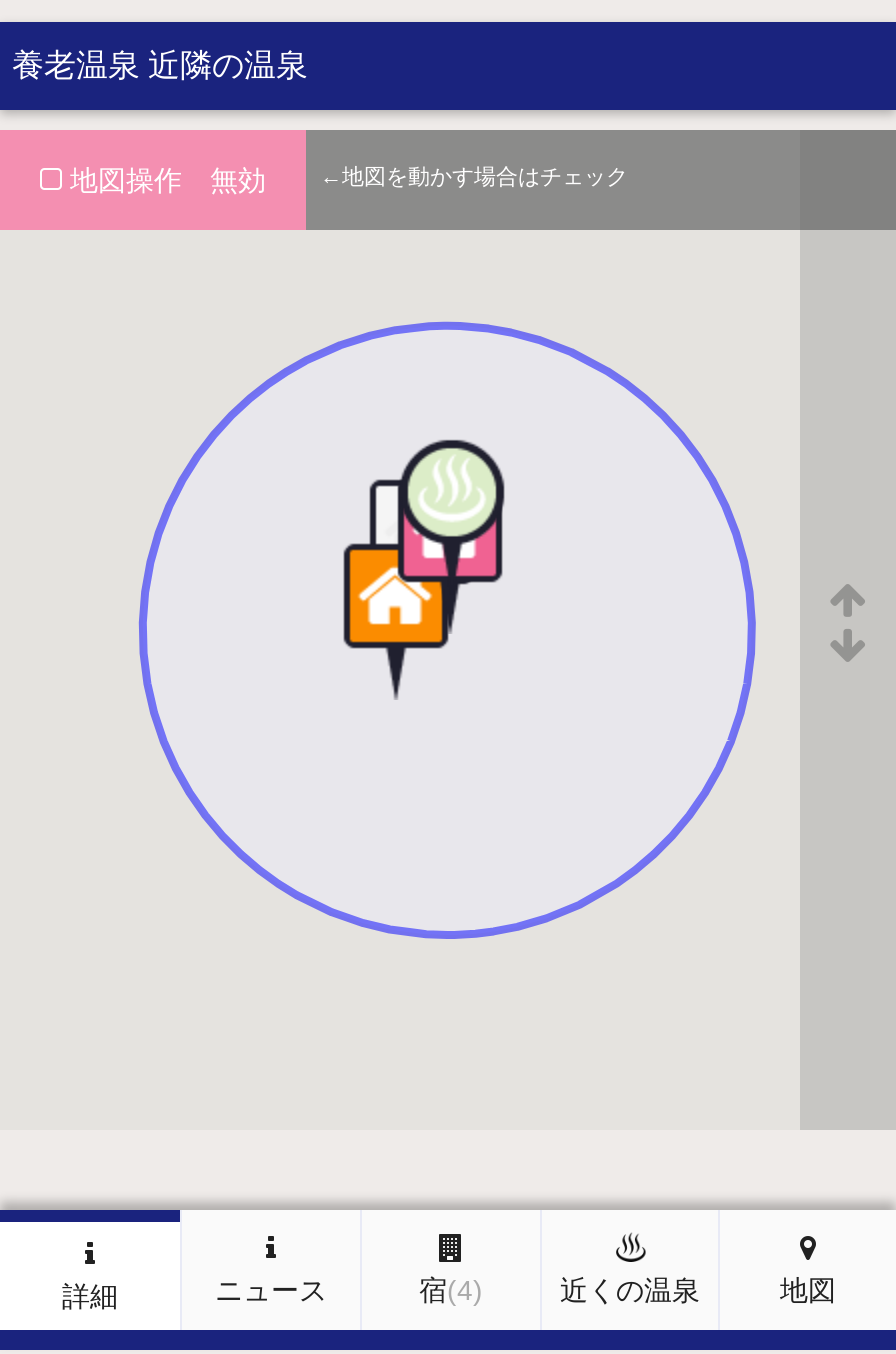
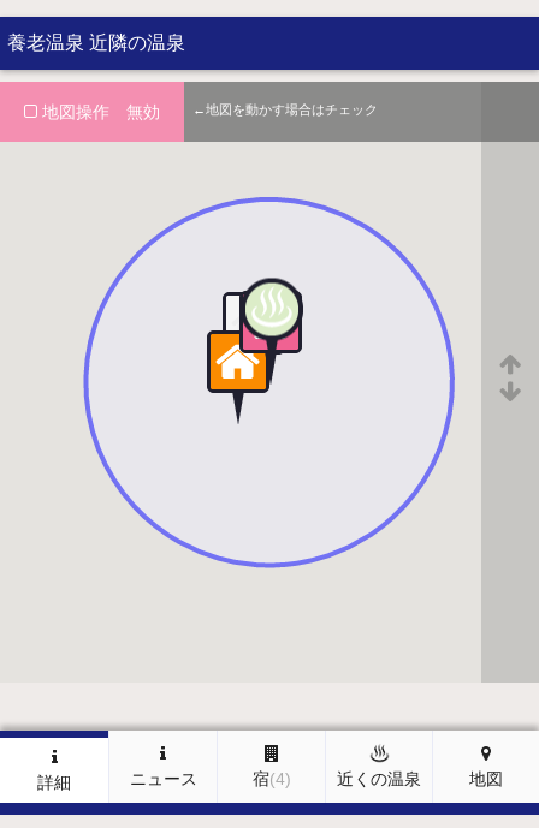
- [image]
+ [image]
